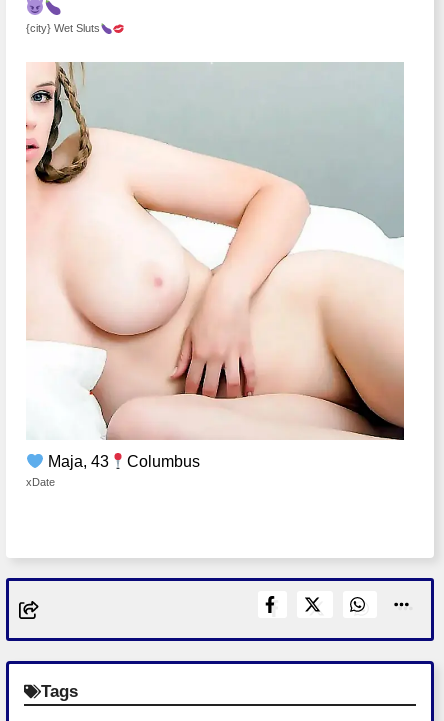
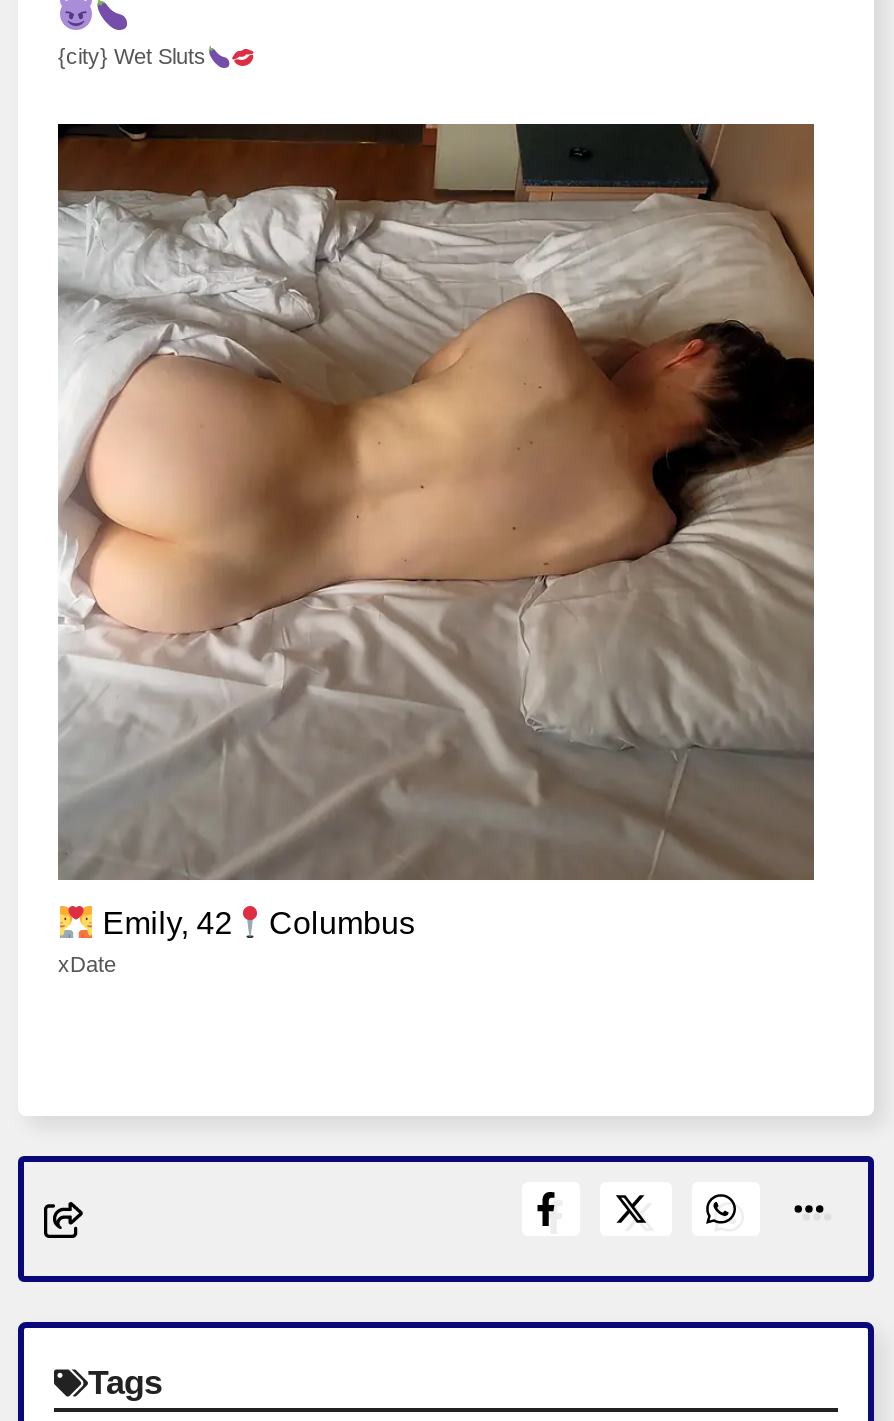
- [image]
- Maja, 43 Columbus
+ [image]
+ Emily, 42 Columbus
